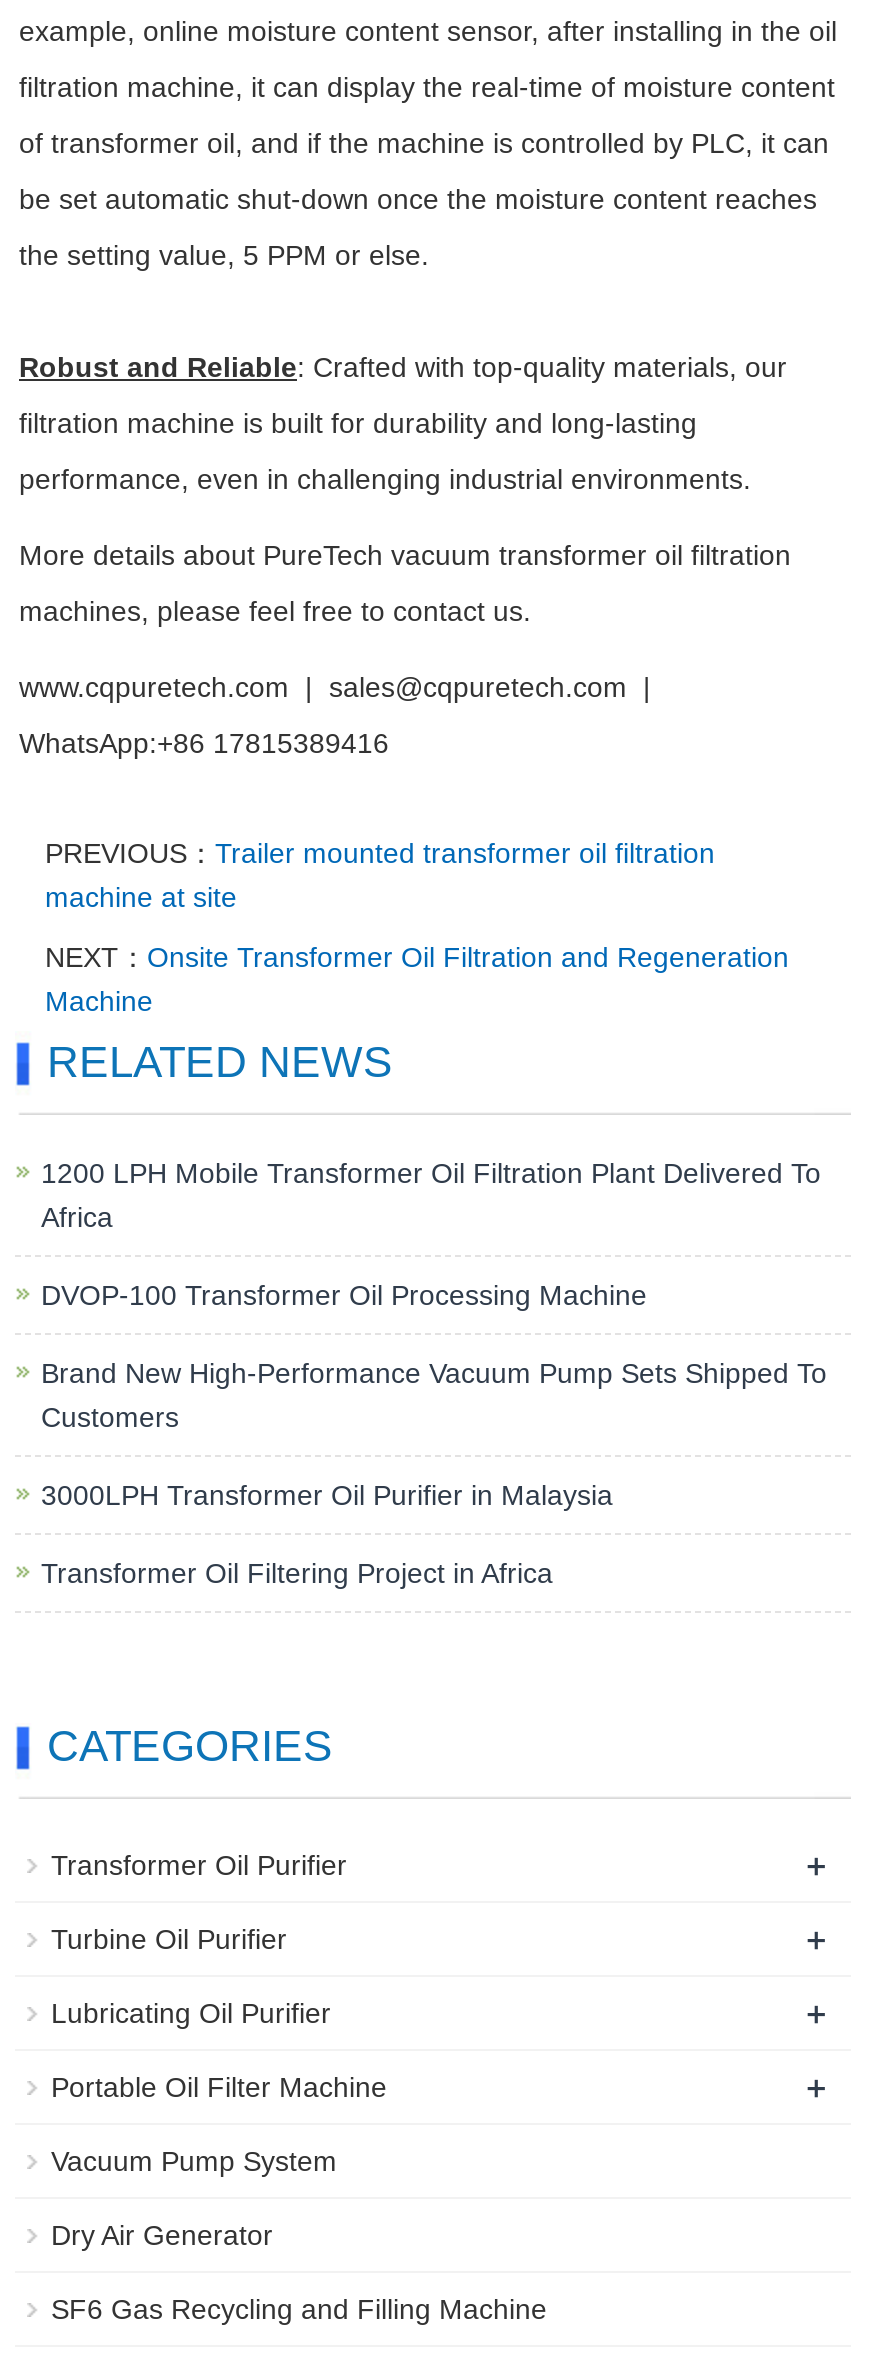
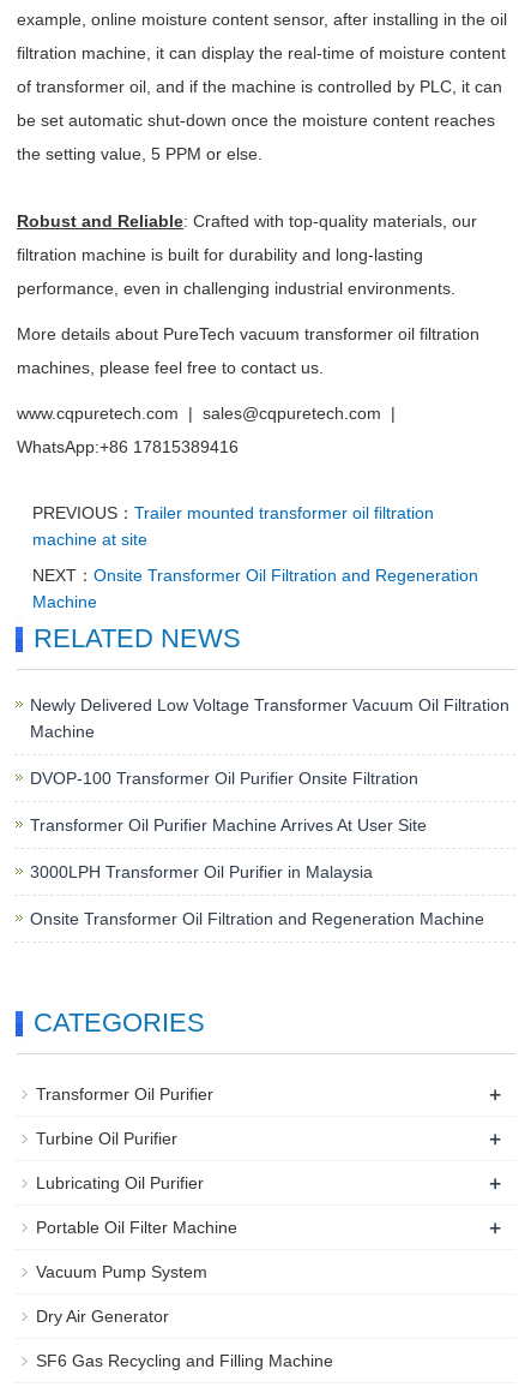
- 1200 LPH Mobile Transformer Oil Filtration Plant Delivered To
- Africa
+ Newly Delivered Low Voltage Transformer Vacuum Oil Filtration
+ Machine

- DVOP-100 Transformer Oil Processing Machine
+ DVOP-100 Transformer Oil Purifier Onsite Filtration

- Brand New High-Performance Vacuum Pump Sets Shipped To
- Customers
+ Transformer Oil Purifier Machine Arrives At User Site

- Transformer Oil Filtering Project in Africa
+ Onsite Transformer Oil Filtration and Regeneration Machine
